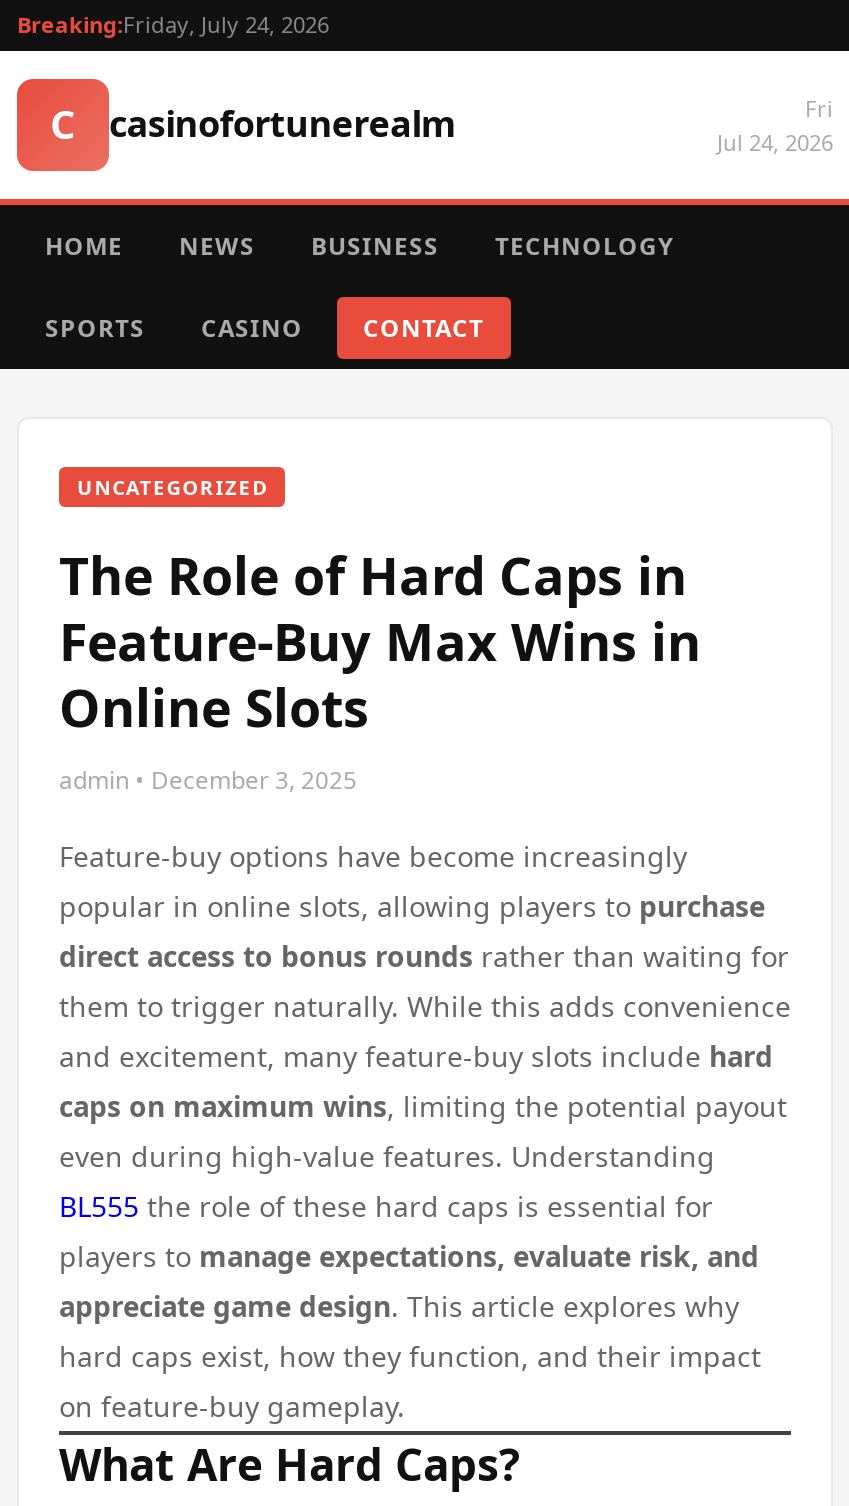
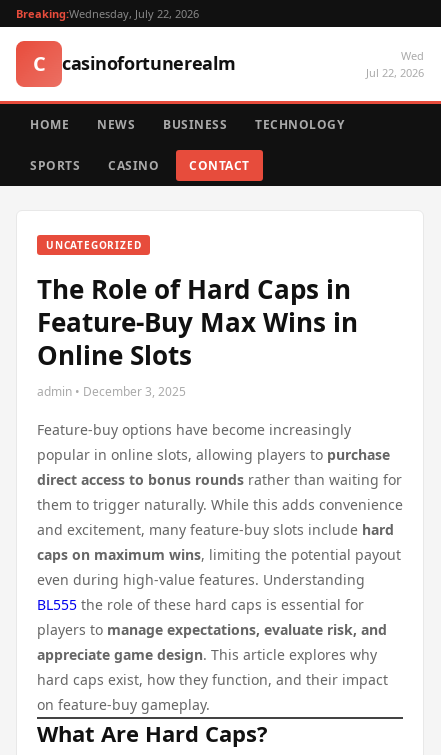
- Breaking:Friday, July 24, 2026
+ Breaking:Wednesday, July 22, 2026

- Fri
- Jul 24, 2026
+ Wed
+ Jul 22, 2026
